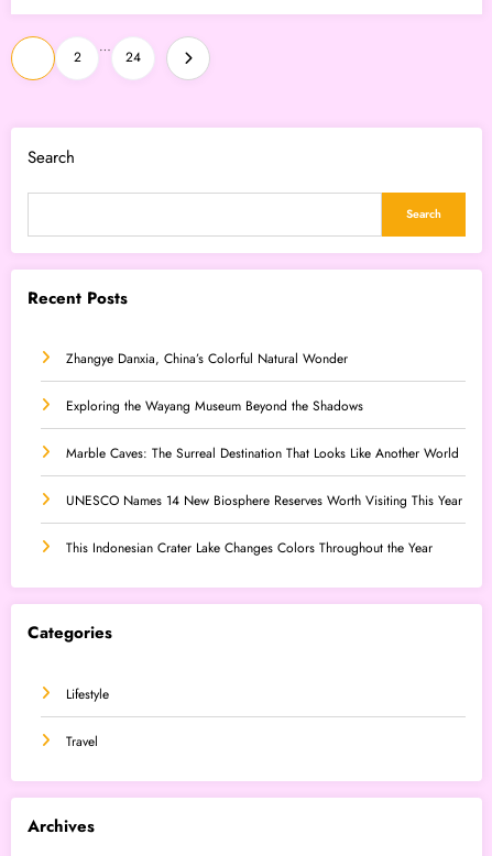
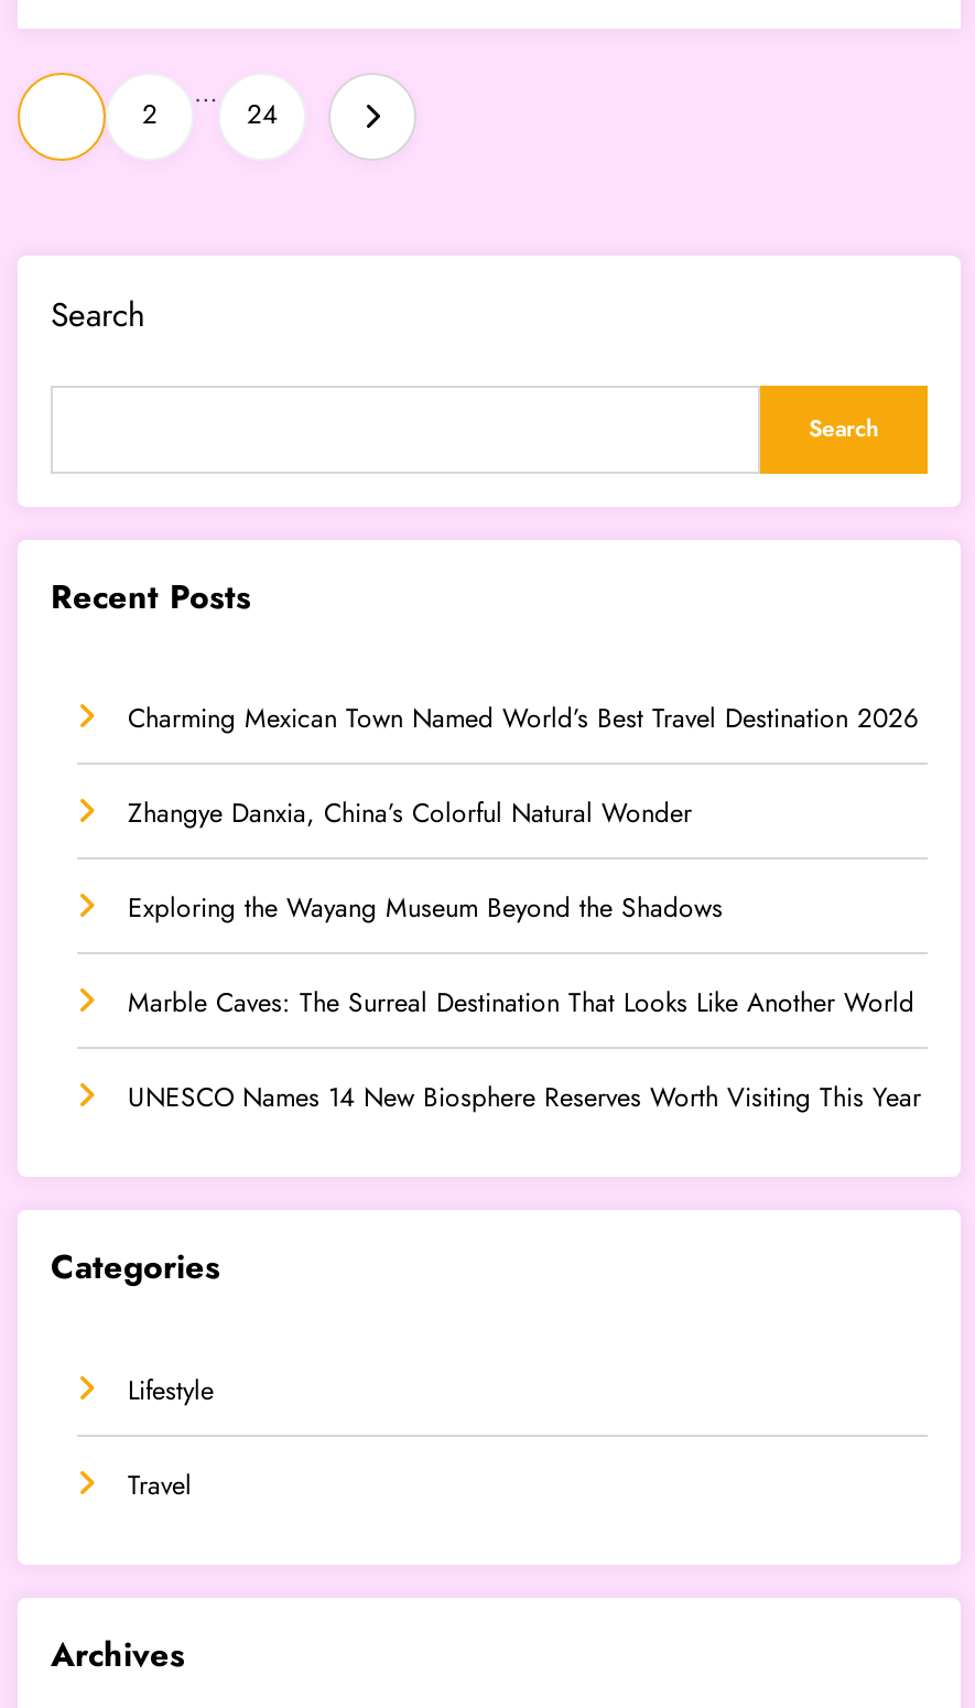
+ Charming Mexican Town Named World’s Best Travel Destination 2026

moved down: Zhangye Danxia, China’s Colorful Natural Wonder | Exploring the Wayang Museum Beyond the Shadows | Marble Caves: The Surreal Destination That Looks Like Another World | UNESCO Names 14 New Biosphere Reserves Worth Visiting This Year

- This Indonesian Crater Lake Changes Colors Throughout the Year
